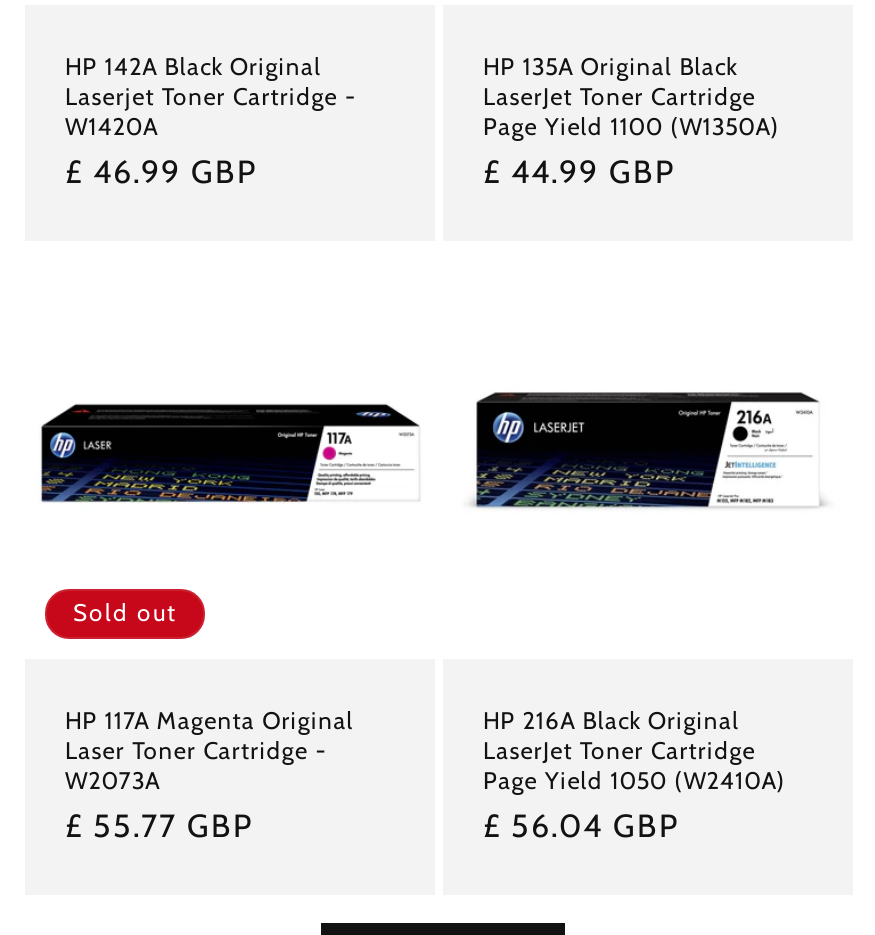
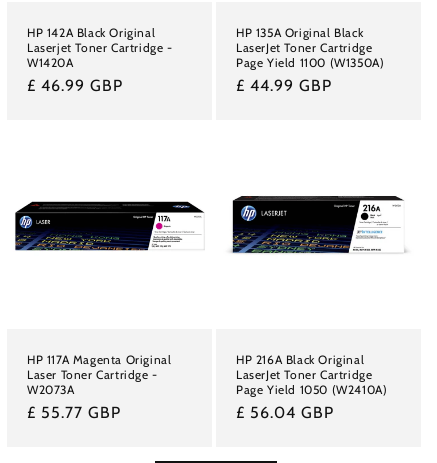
- Sold out
